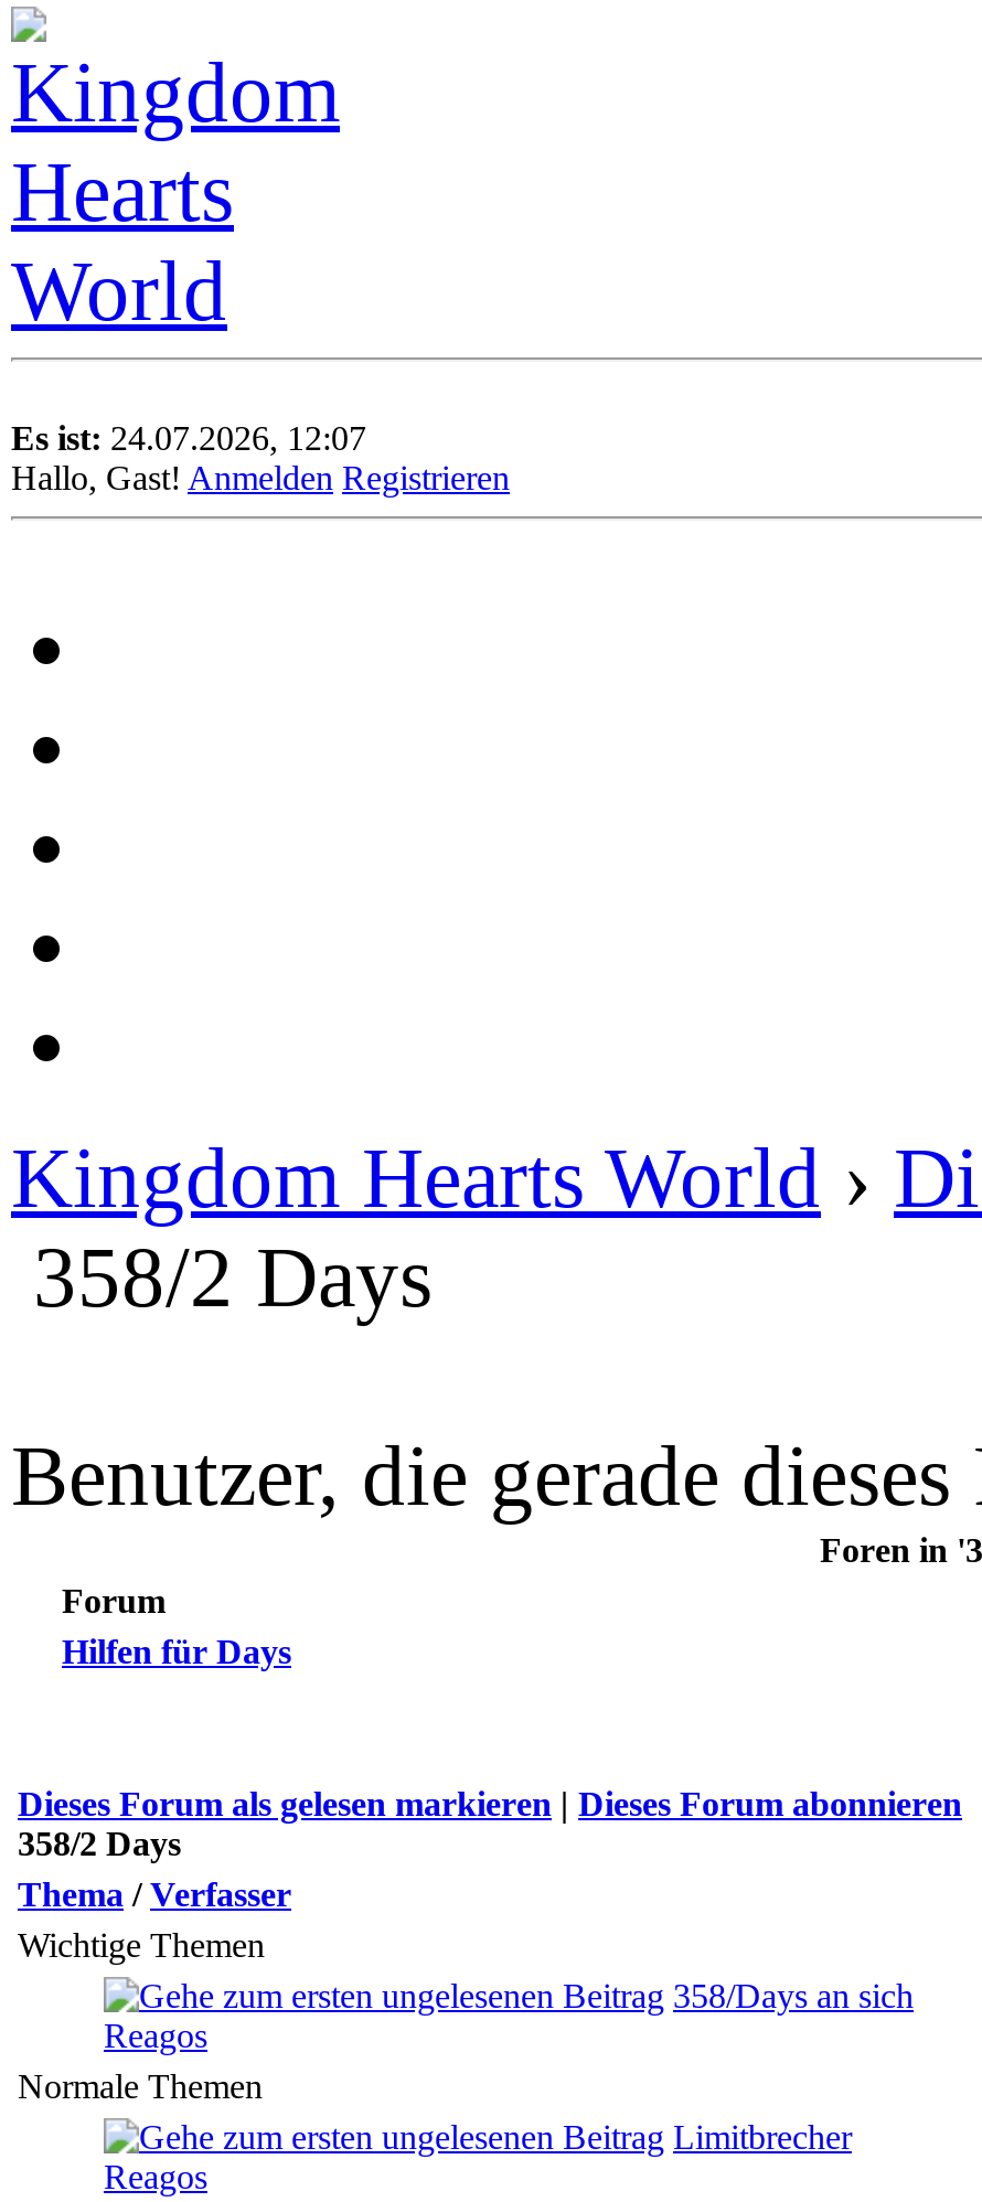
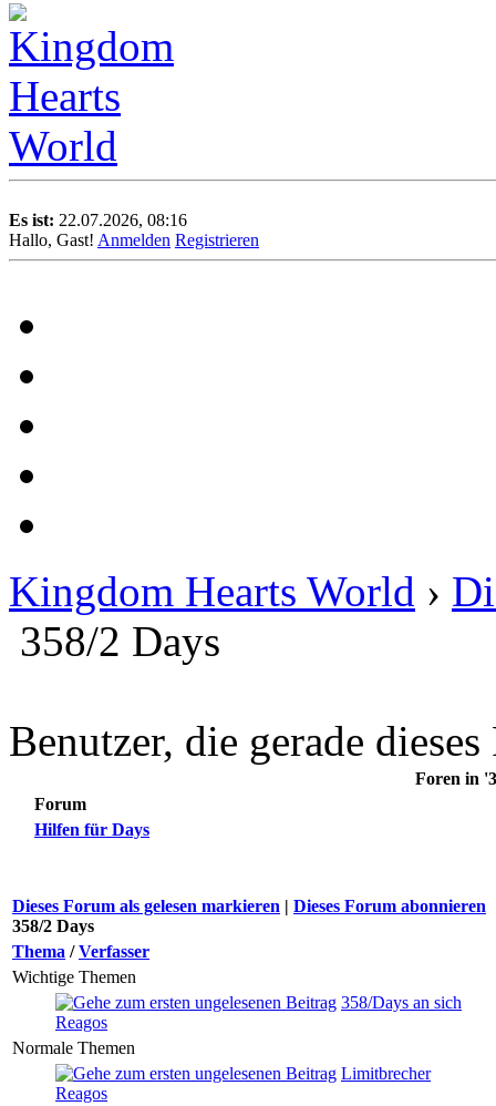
- Es ist: 24.07.2026, 12:07
+ Es ist: 22.07.2026, 08:16
